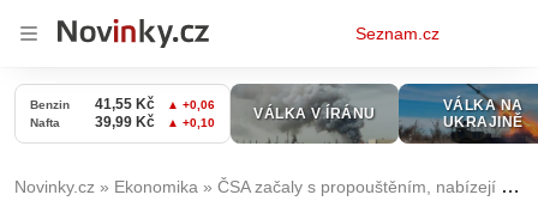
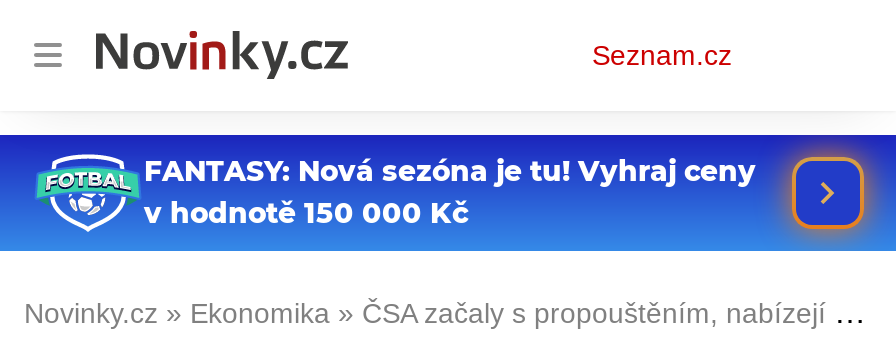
- [image]
+ [image]
